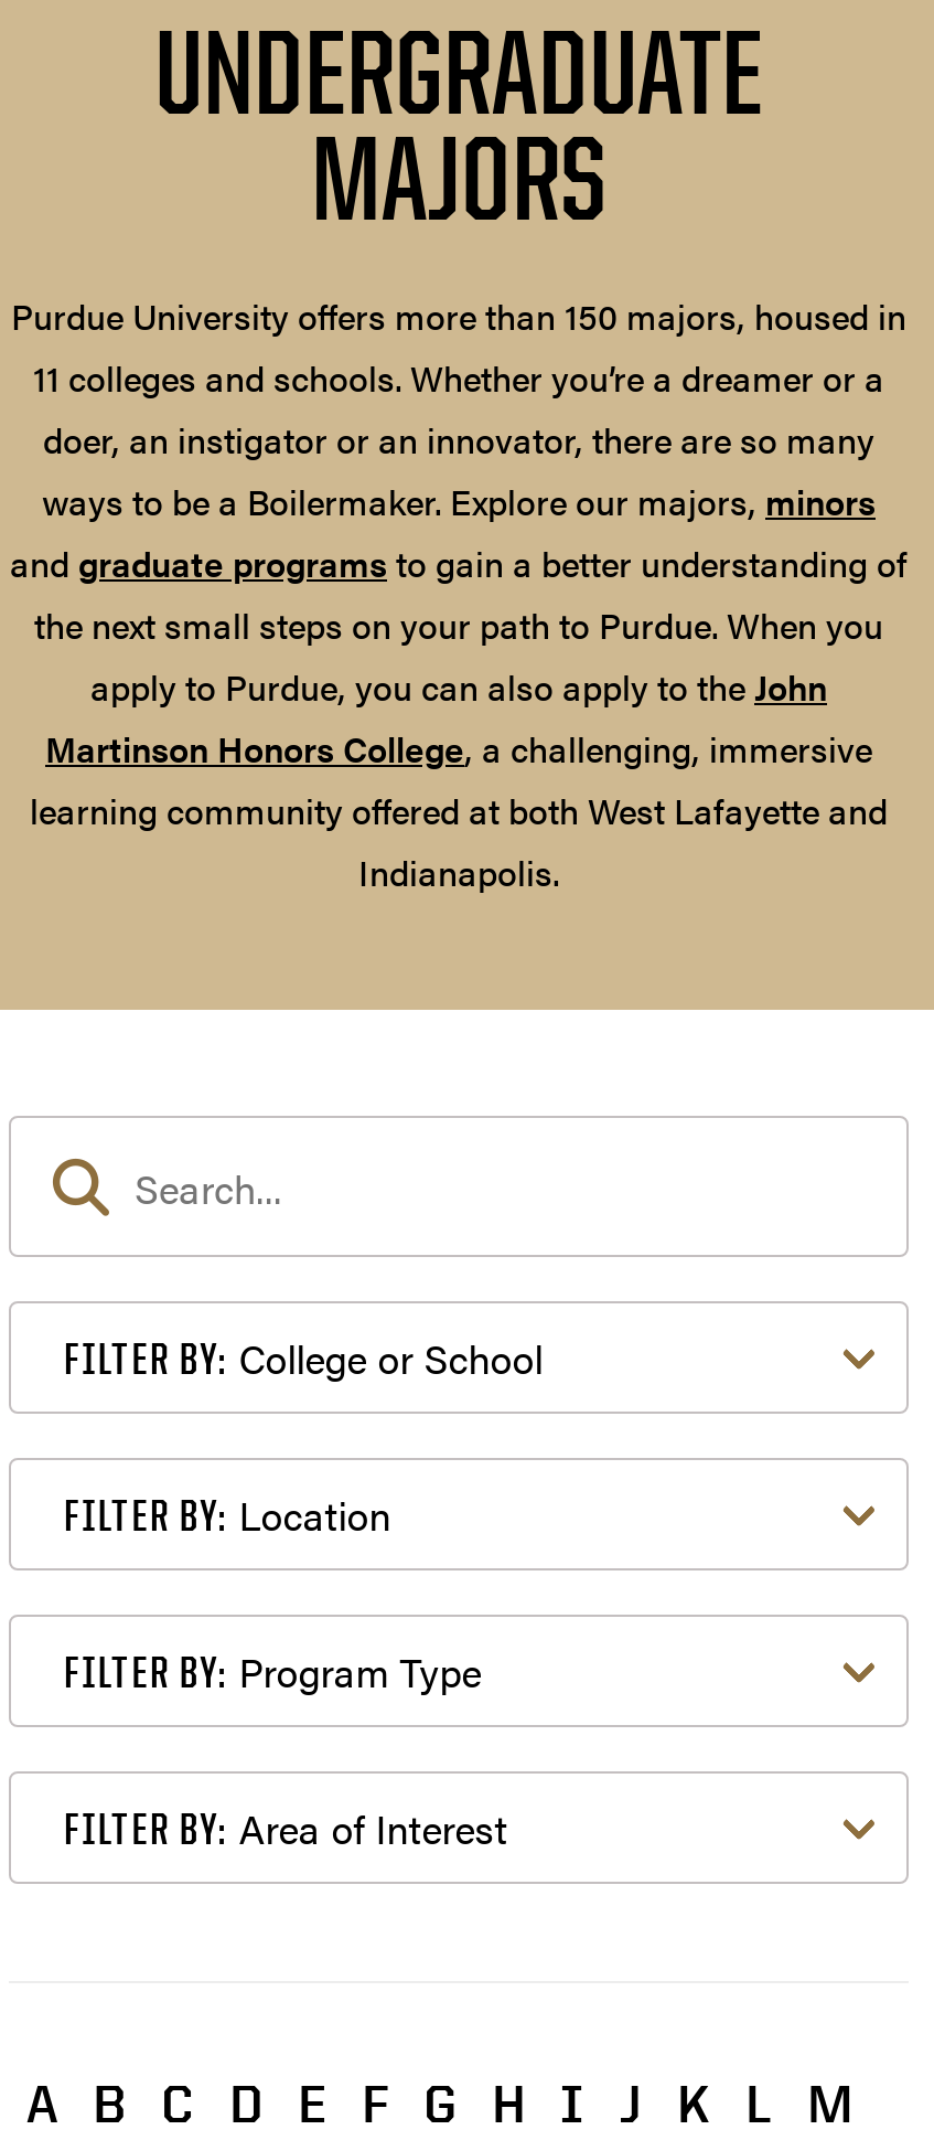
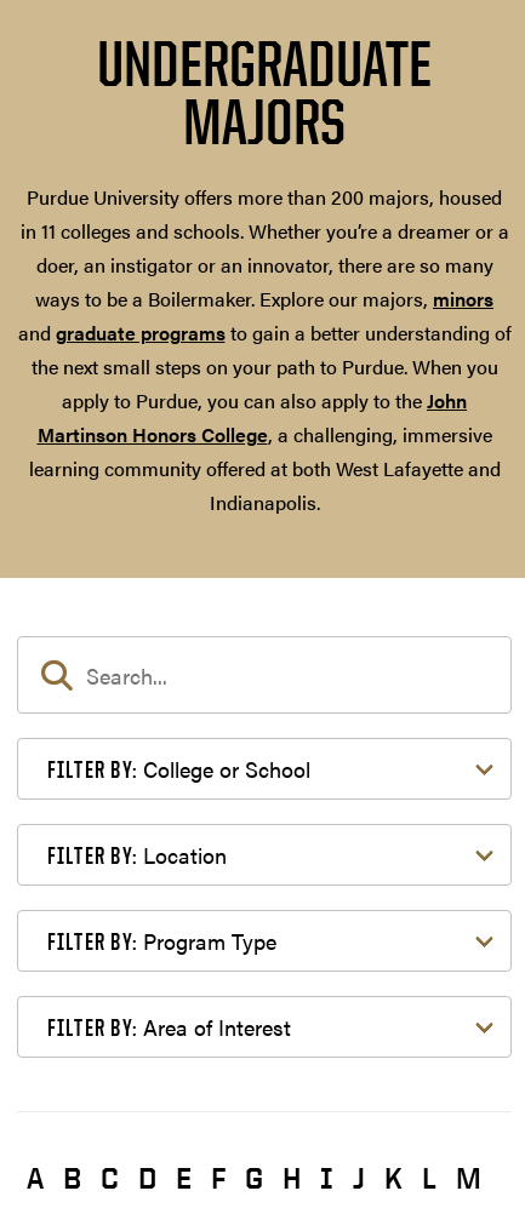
- Purdue University offers more than 150 majors, housed in
- 11 colleges and schools. Whether you’re a dreamer or a
+ Purdue University offers more than 200 majors, housed
+ in 11 colleges and schools. Whether you’re a dreamer or a
